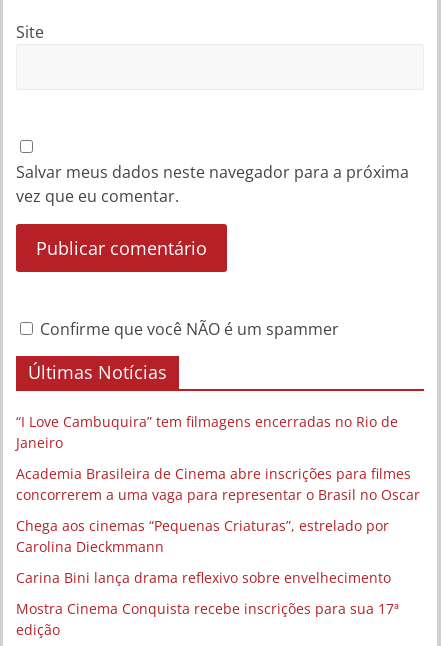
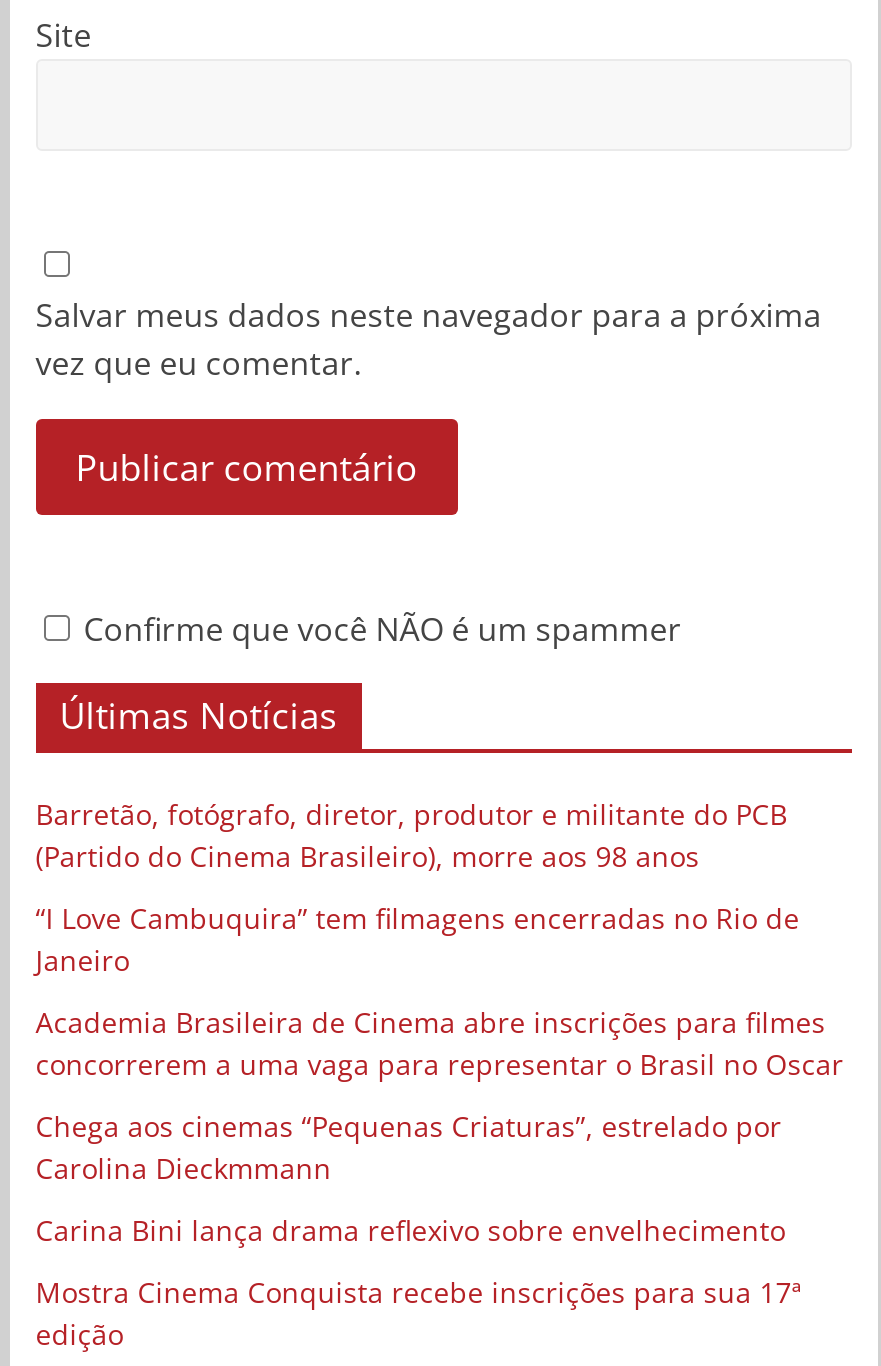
+ Barretão, fotógrafo, diretor, produtor e militante do PCB
+ (Partido do Cinema Brasileiro), morre aos 98 anos
